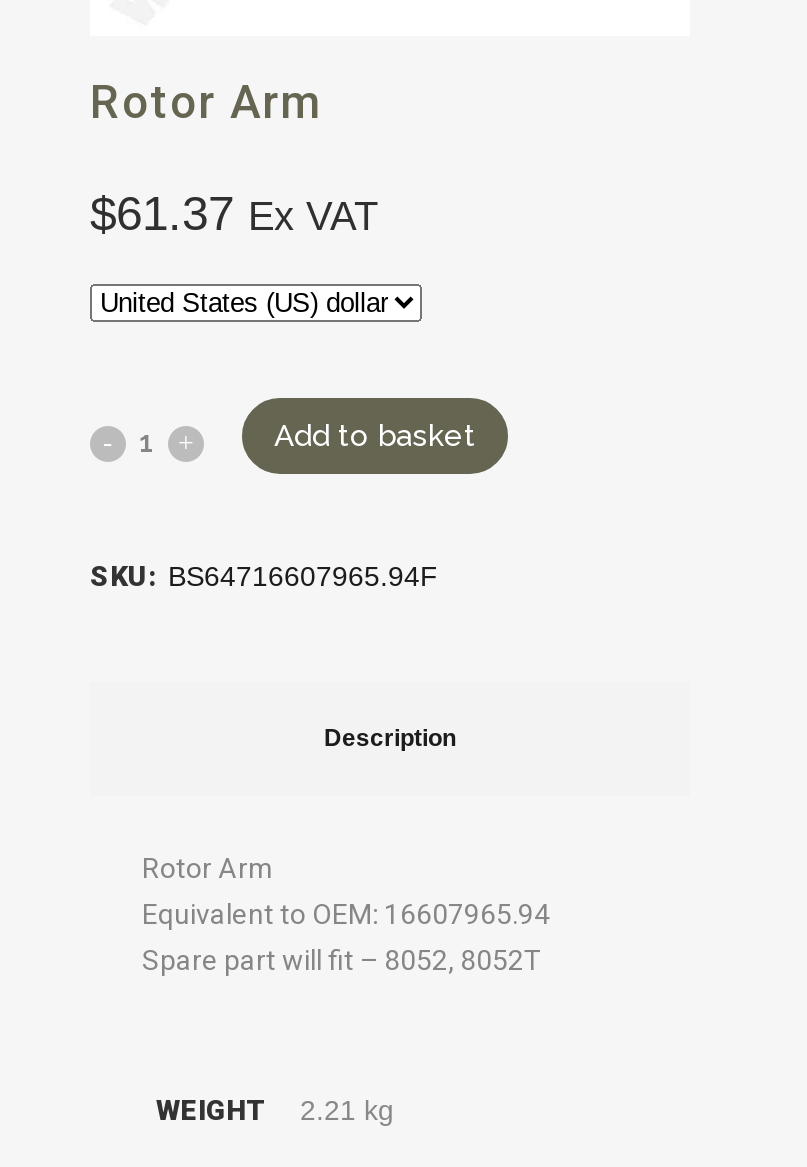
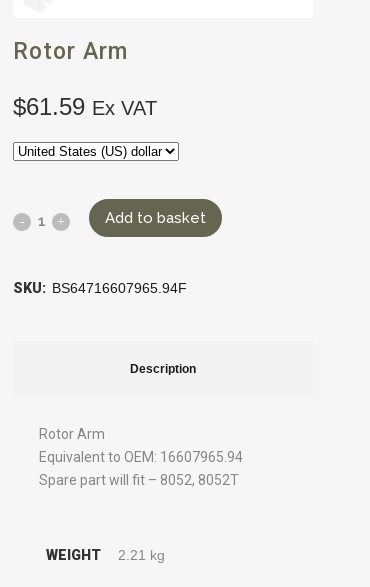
- $61.37 Ex VAT
+ $61.59 Ex VAT
